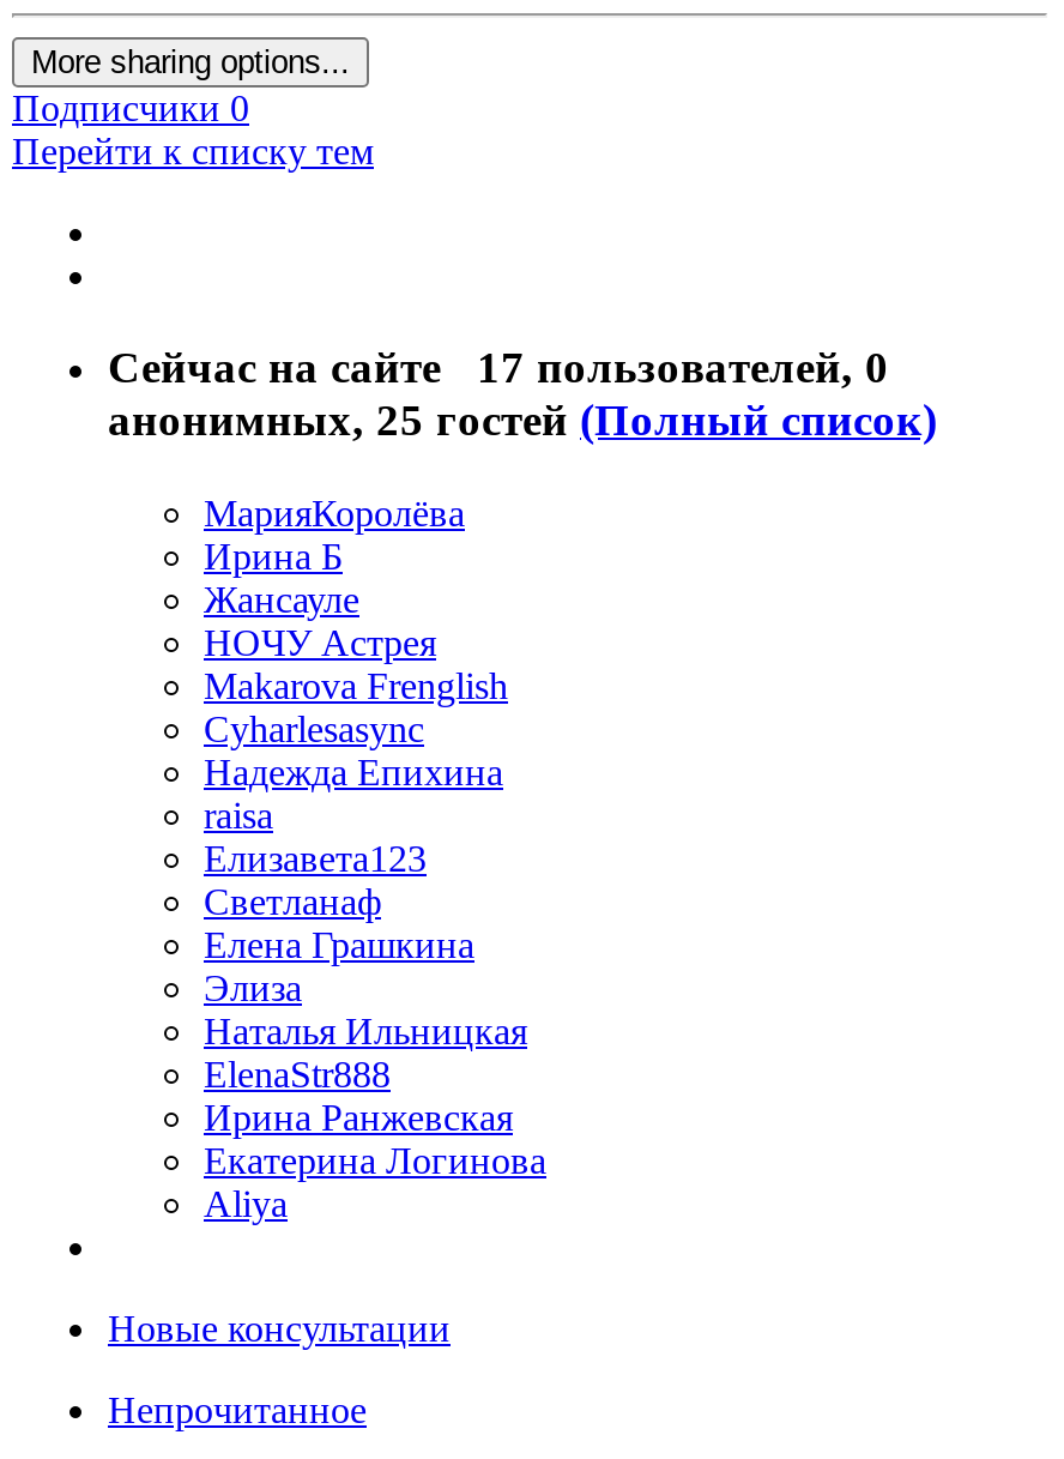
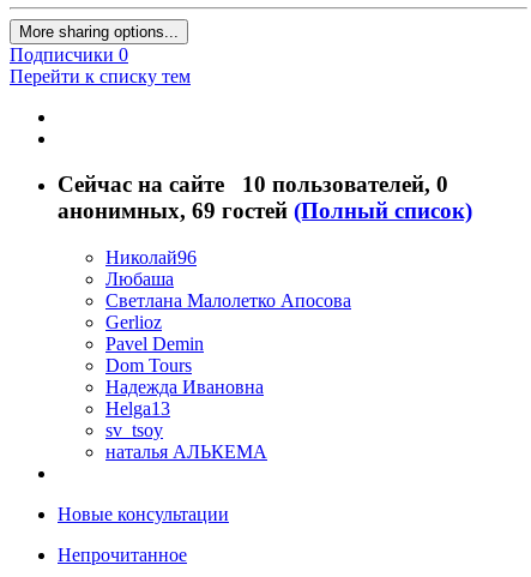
- Сейчас на сайте 17 пользователей, 0
- анонимных, 25 гостей (Полный список)
+ Сейчас на сайте 10 пользователей, 0
+ анонимных, 69 гостей (Полный список)

- МарияКоролёва
- Ирина Б
- Жансауле
- НОЧУ Астрея
- Makarova Frenglish
- Cyharlesasync
- Надежда Епихина
- raisa
- Елизавета123
- Светланаф
- Елена Грашкина
- Элиза
- Наталья Ильницкая
- ElenaStr888
- Ирина Ранжевская
- Екатерина Логинова
- Aliya
+ Николай96
+ Любаша
+ Светлана Малолетко Апосова
+ Gerlioz
+ Pavel Demin
+ Dom Tours
+ Надежда Ивановна
+ Helga13
+ sv_tsoy
+ наталья АЛЬКЕМА
